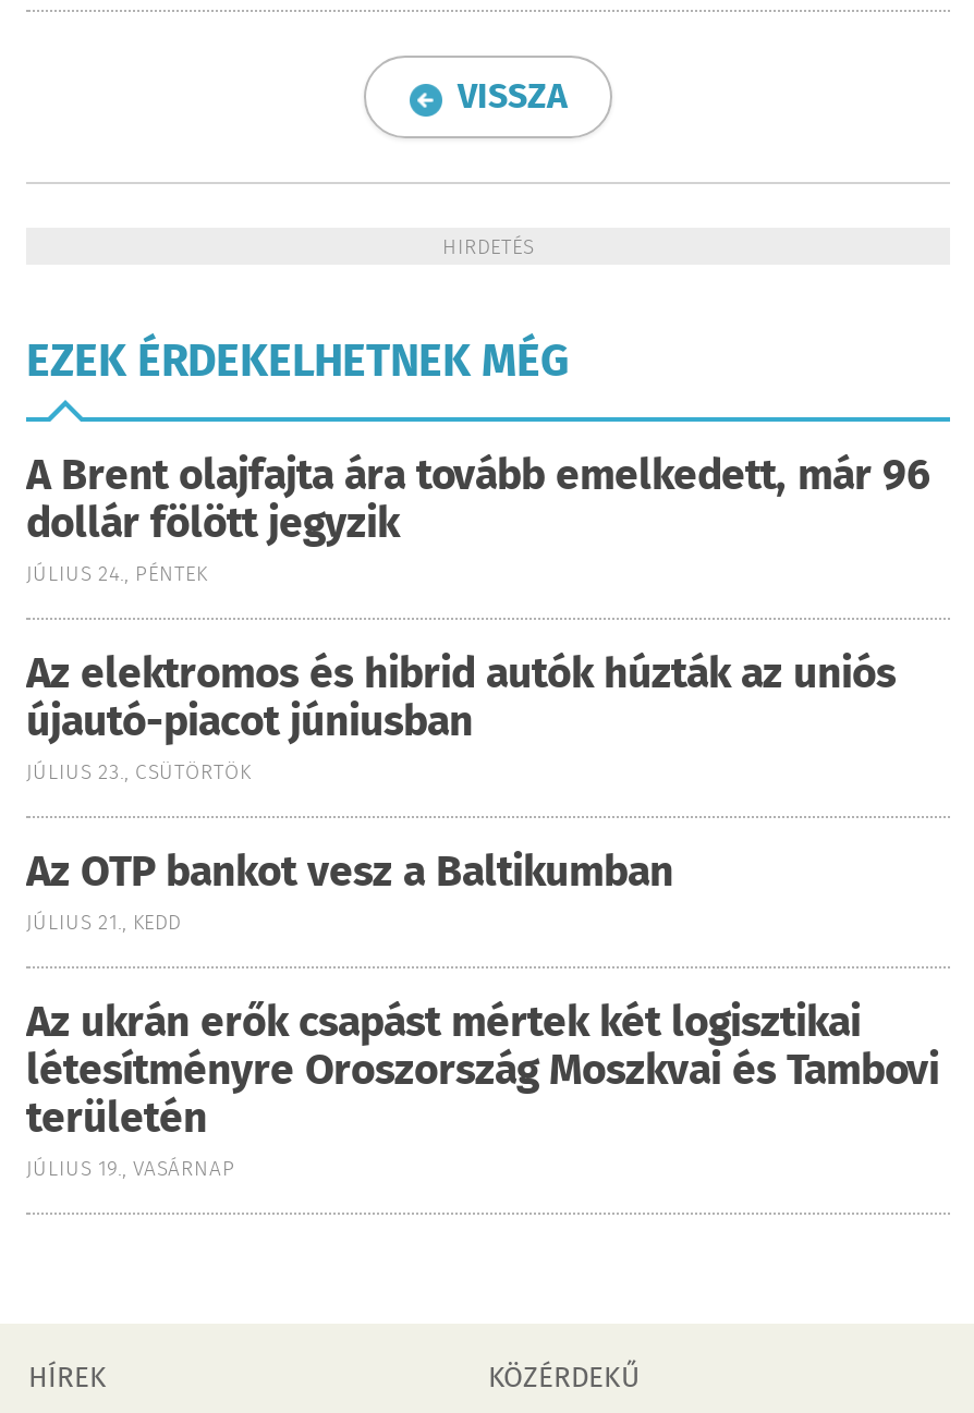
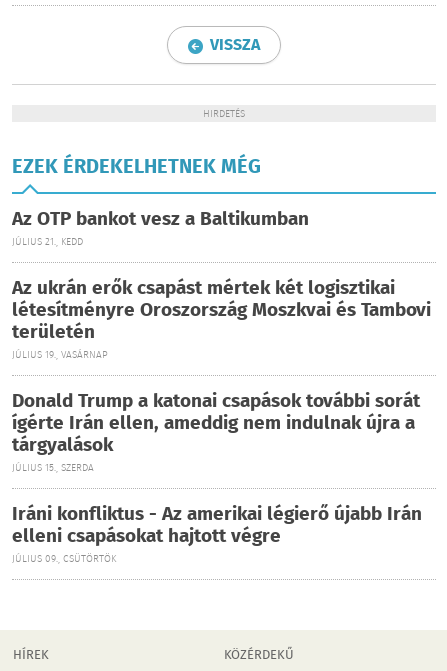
- A Brent olajfajta ára tovább emelkedett, már 96
- dollár fölött jegyzik
- JÚLIUS 24., PÉNTEK
- Az elektromos és hibrid autók húzták az uniós
- újautó-piacot júniusban
- JÚLIUS 23., CSÜTÖRTÖK

moved up: Az OTP bankot vesz a Baltikumban | JÚLIUS 21., KEDD | Az ukrán erők csapást mértek két logisztikai | létesítményre Oroszország Moszkvai és Tambovi | területén | JÚLIUS 19., VASÁRNAP

+ Donald Trump a katonai csapások további sorát
+ ígérte Irán ellen, ameddig nem indulnak újra a
+ tárgyalások
+ JÚLIUS 15., SZERDA
+ Iráni konfliktus - Az amerikai légierő újabb Irán
+ elleni csapásokat hajtott végre
+ JÚLIUS 09., CSÜTÖRTÖK
